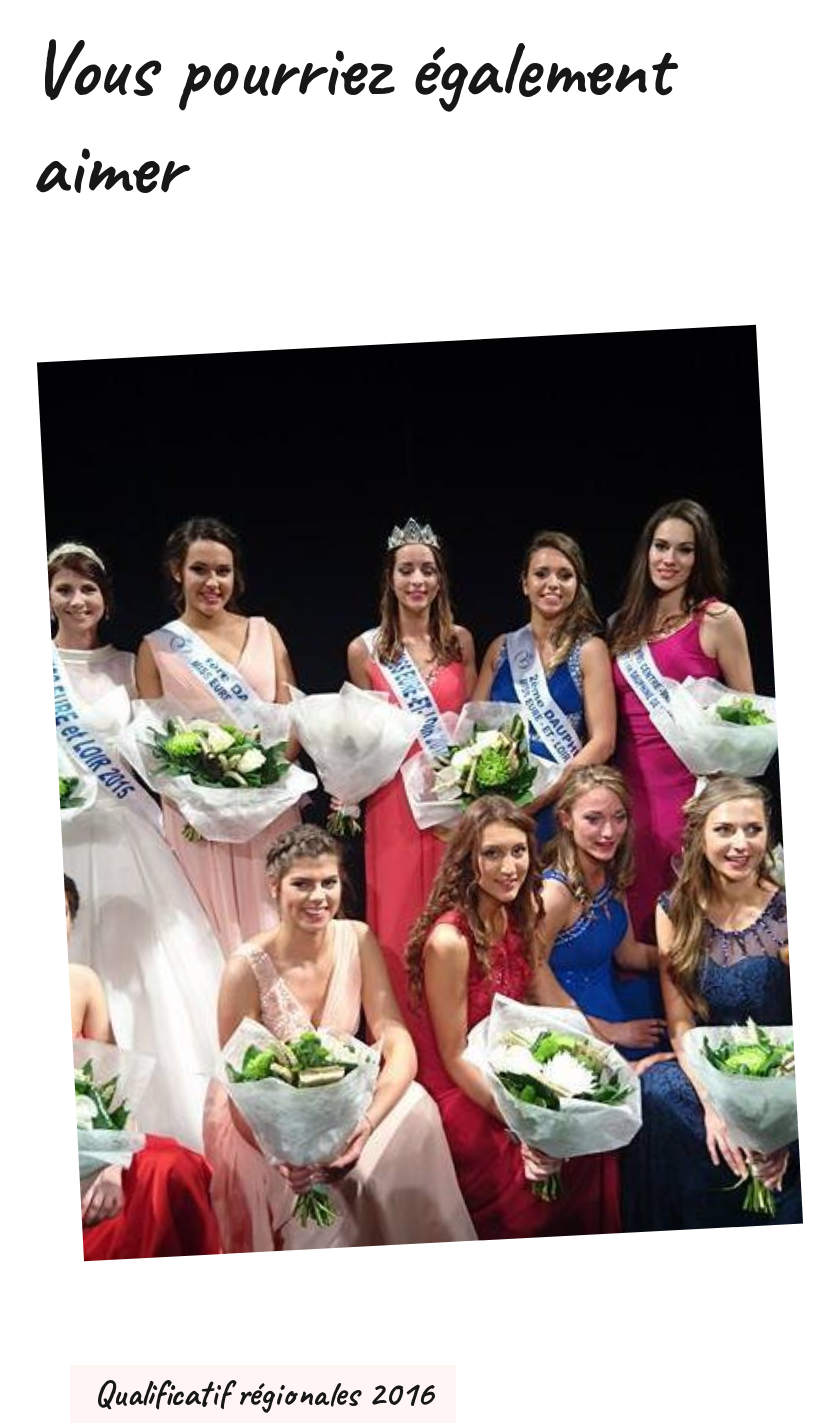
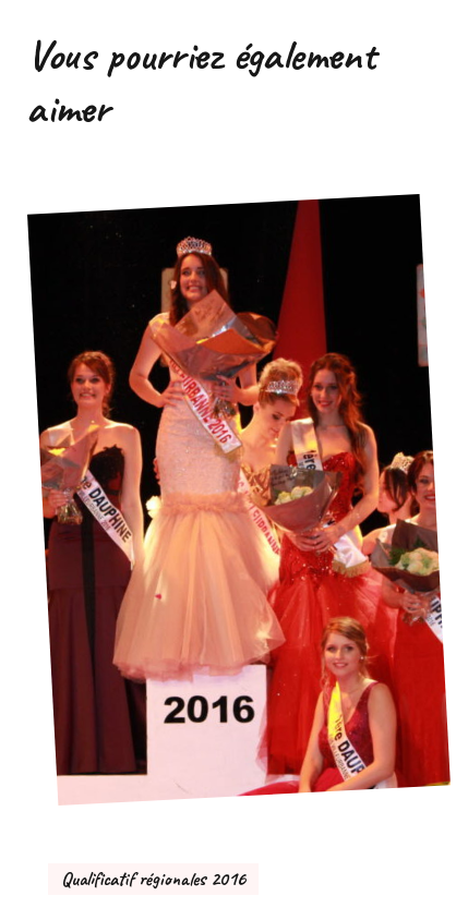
- [image]
+ [image]
